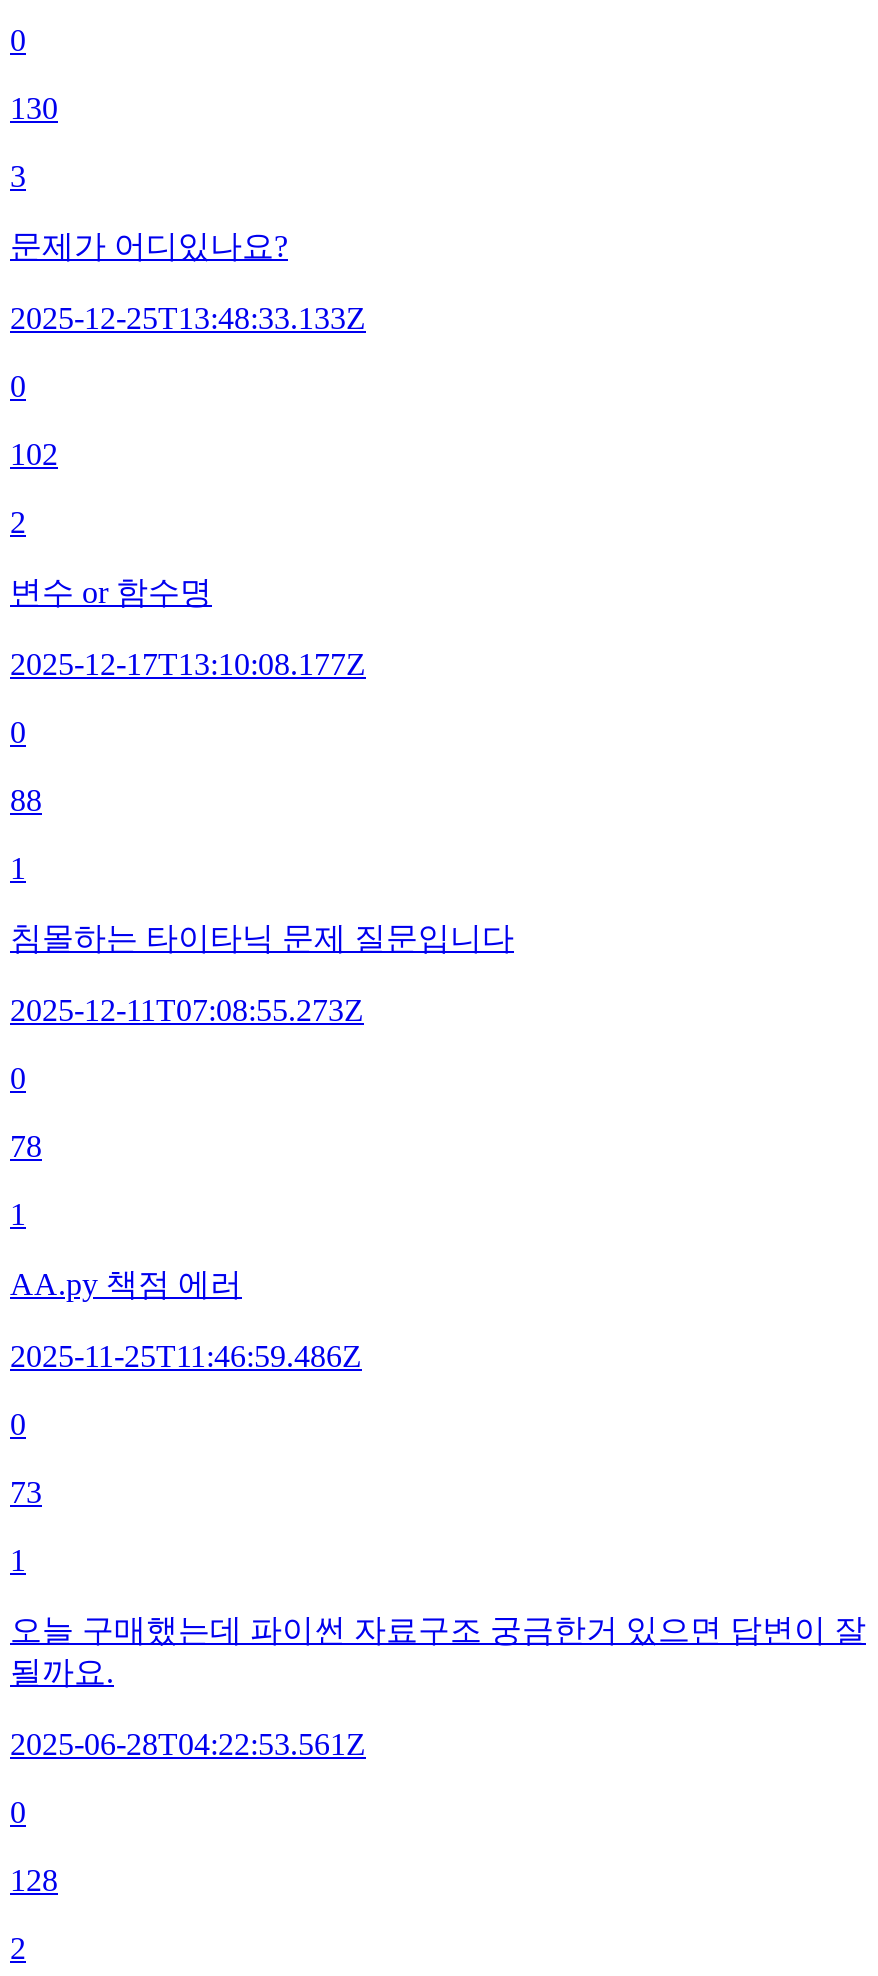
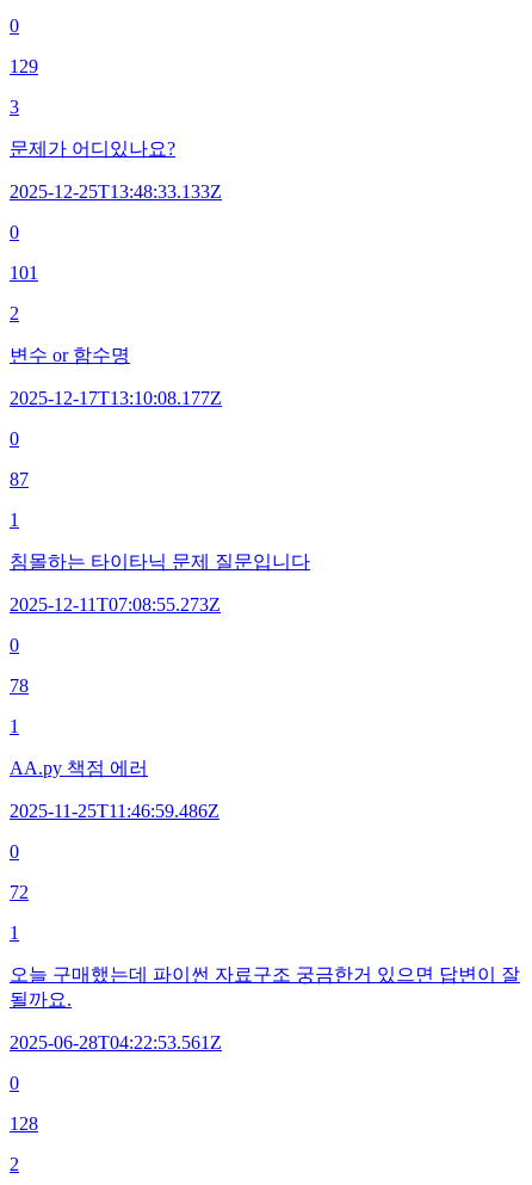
- 130
+ 129

- 102
+ 101

- 88
+ 87

- 73
+ 72
